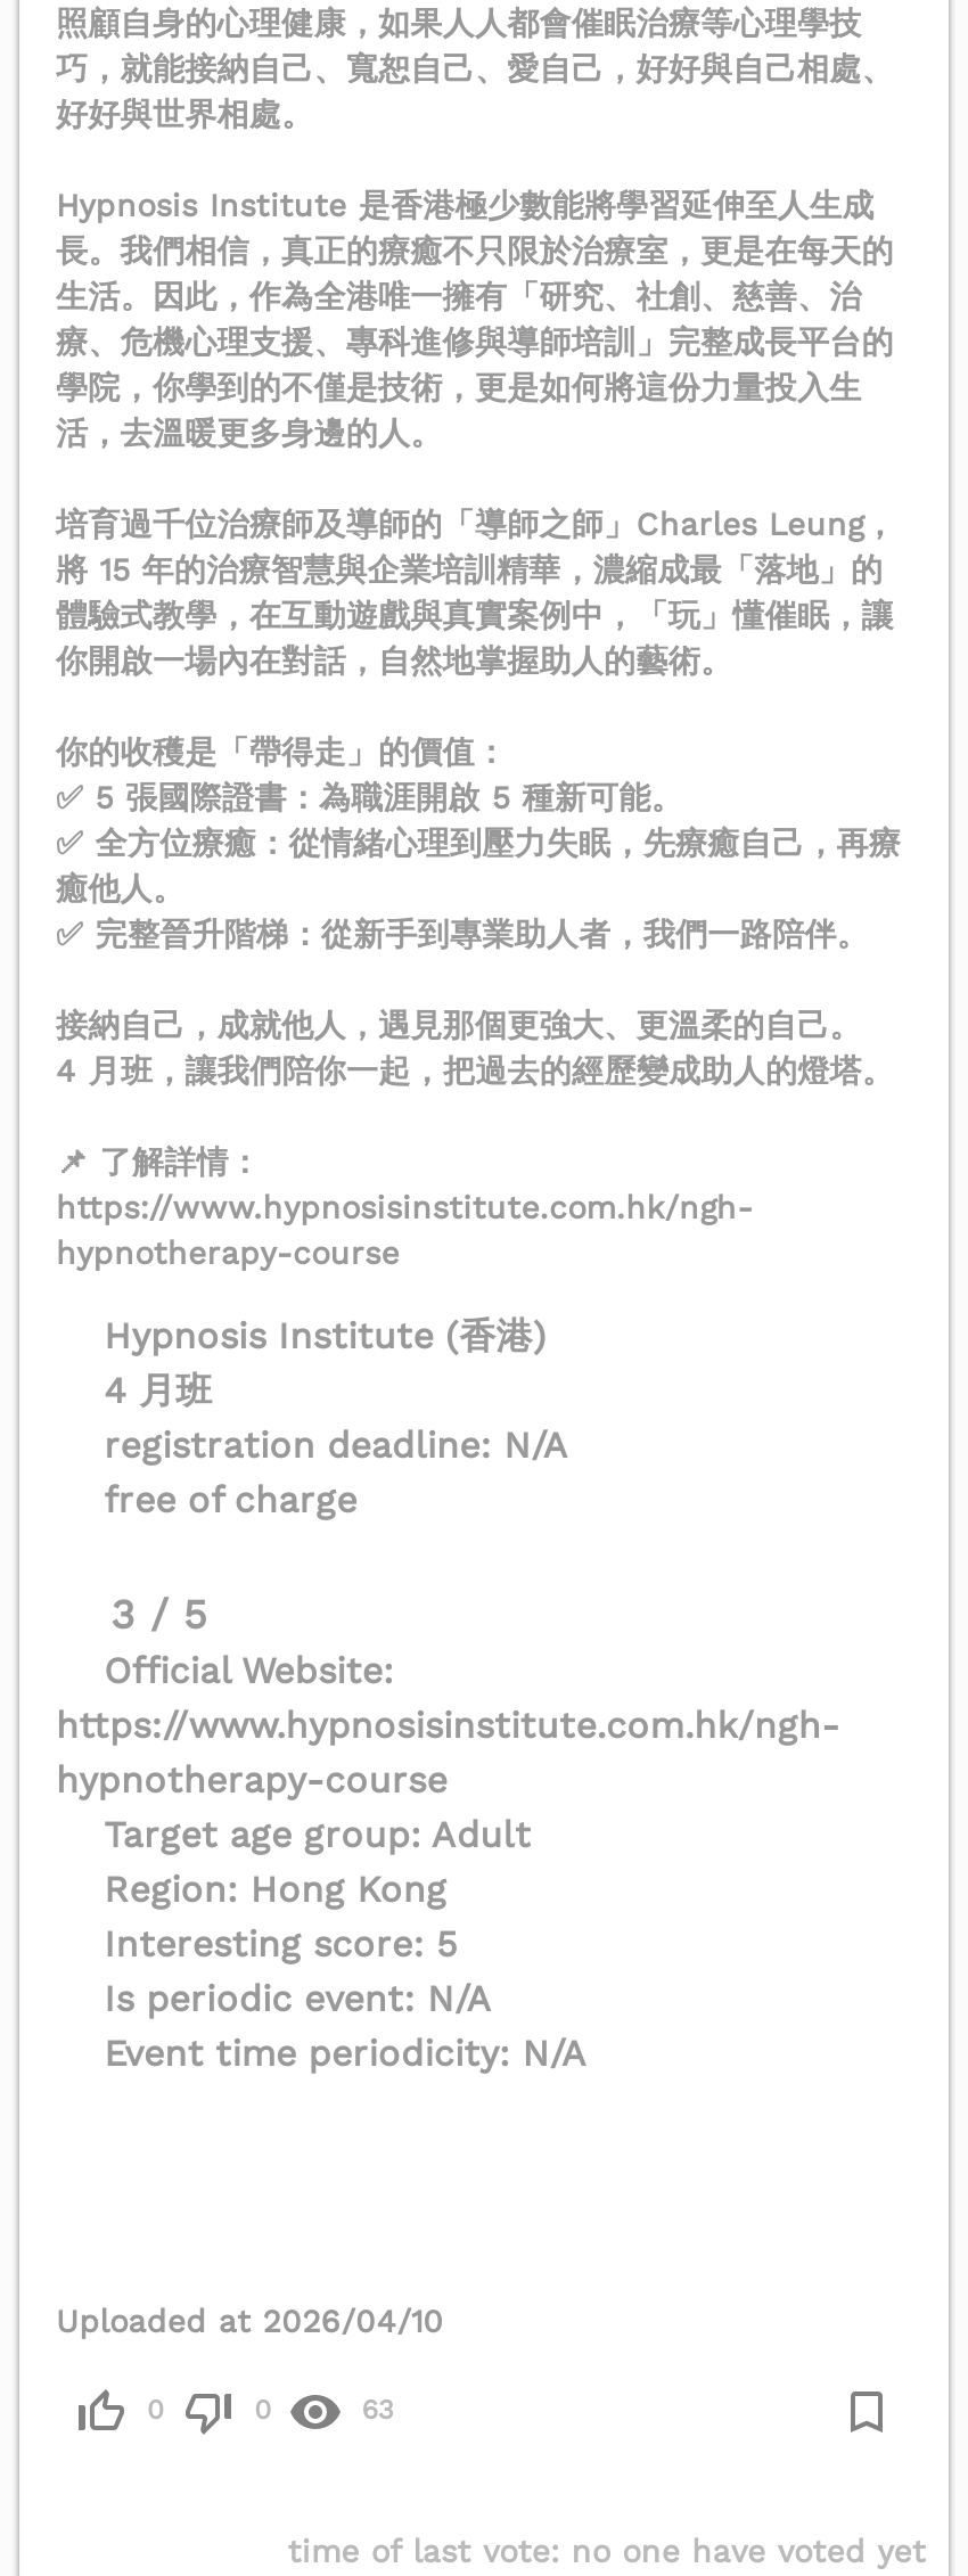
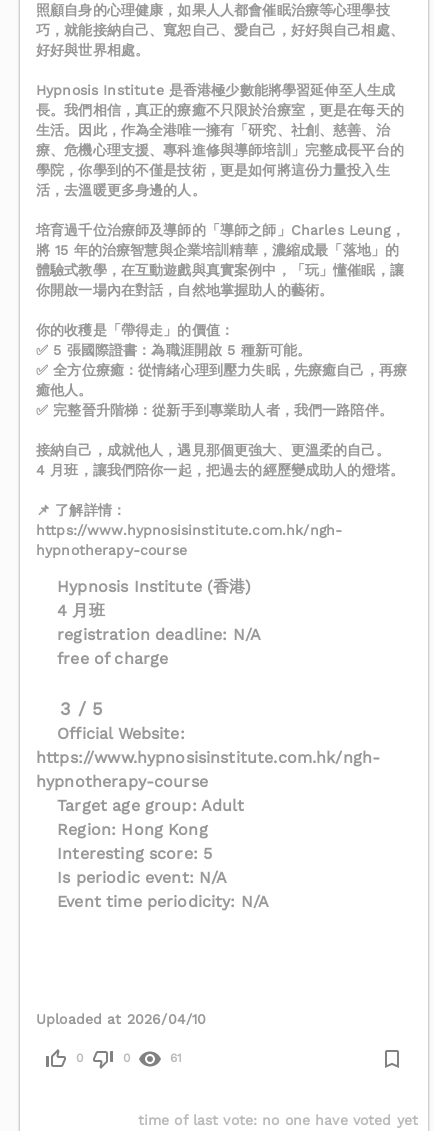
- 63
+ 61
